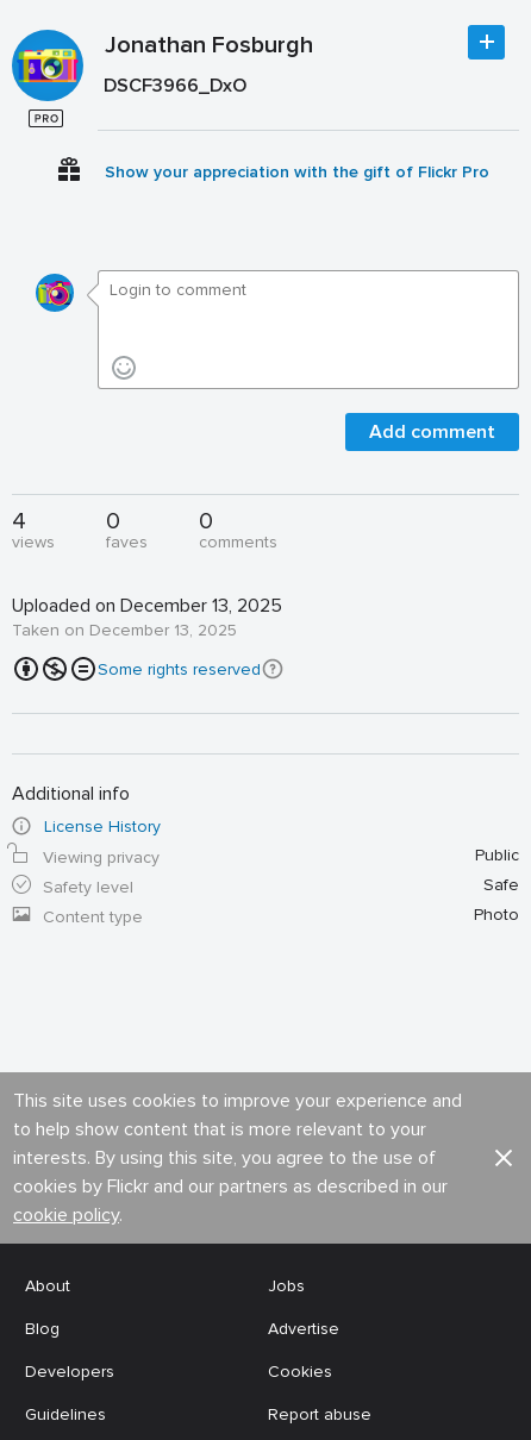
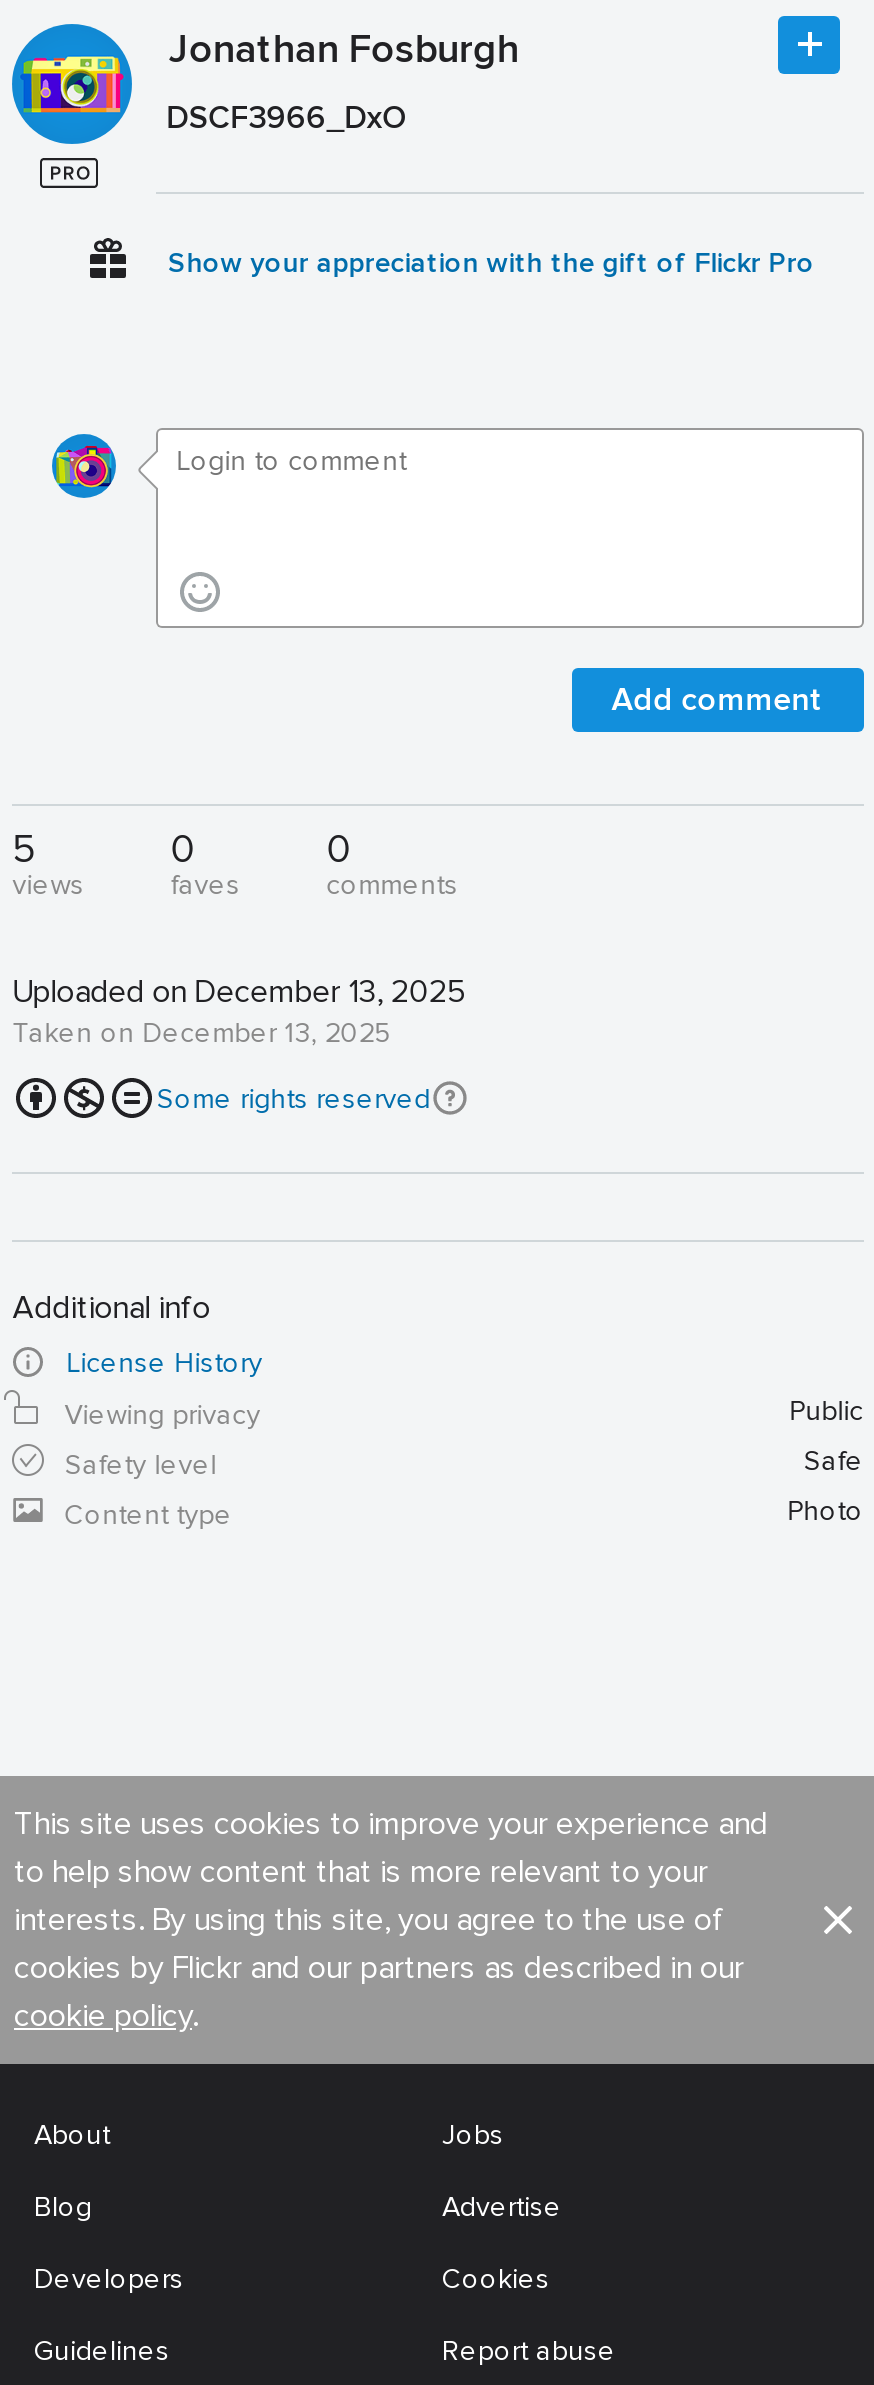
- 4
+ 5
